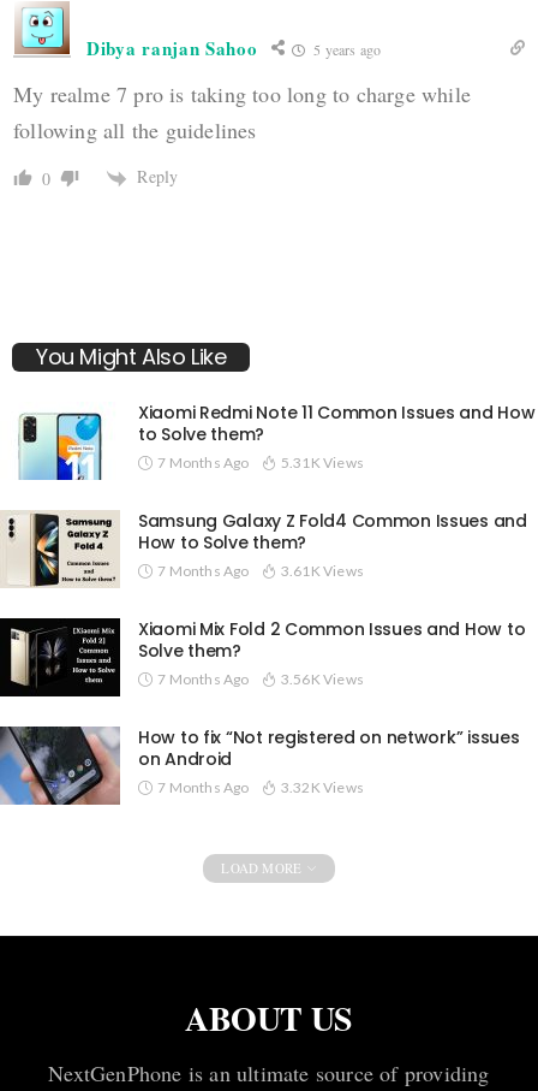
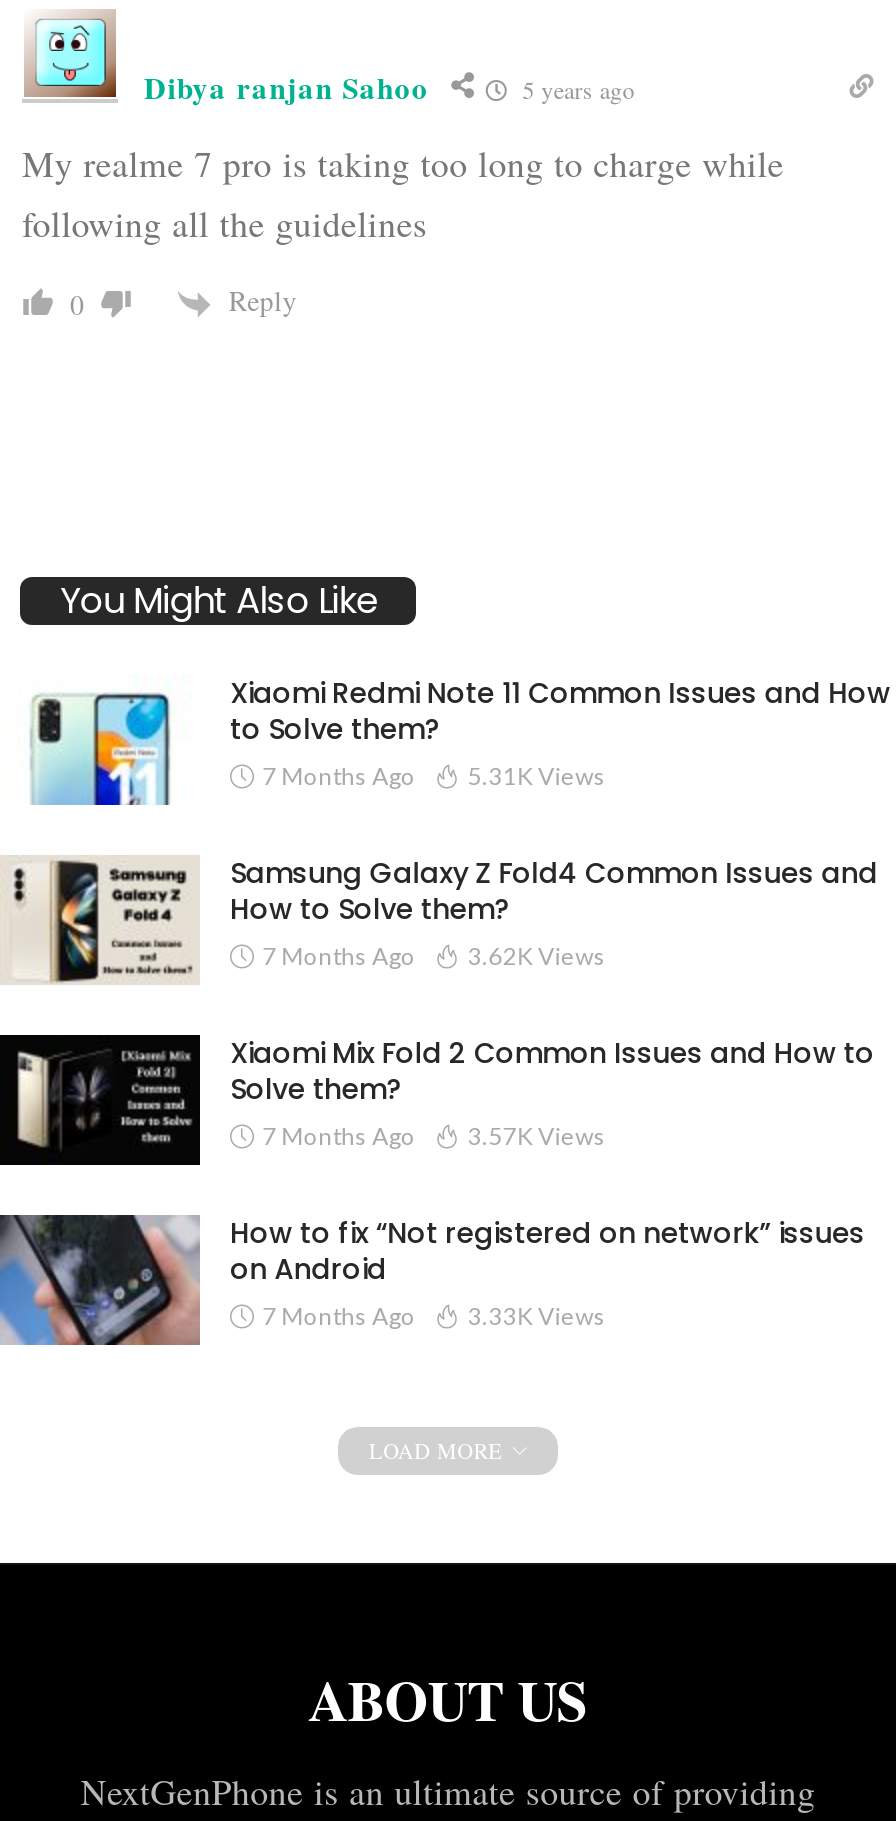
- 7 Months Ago 3.61K Views
+ 7 Months Ago 3.62K Views

- 7 Months Ago 3.56K Views
+ 7 Months Ago 3.57K Views

- 7 Months Ago 3.32K Views
+ 7 Months Ago 3.33K Views
